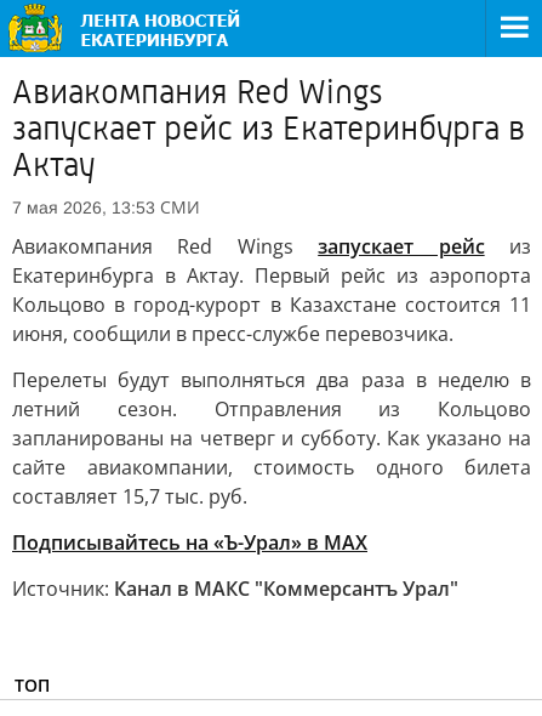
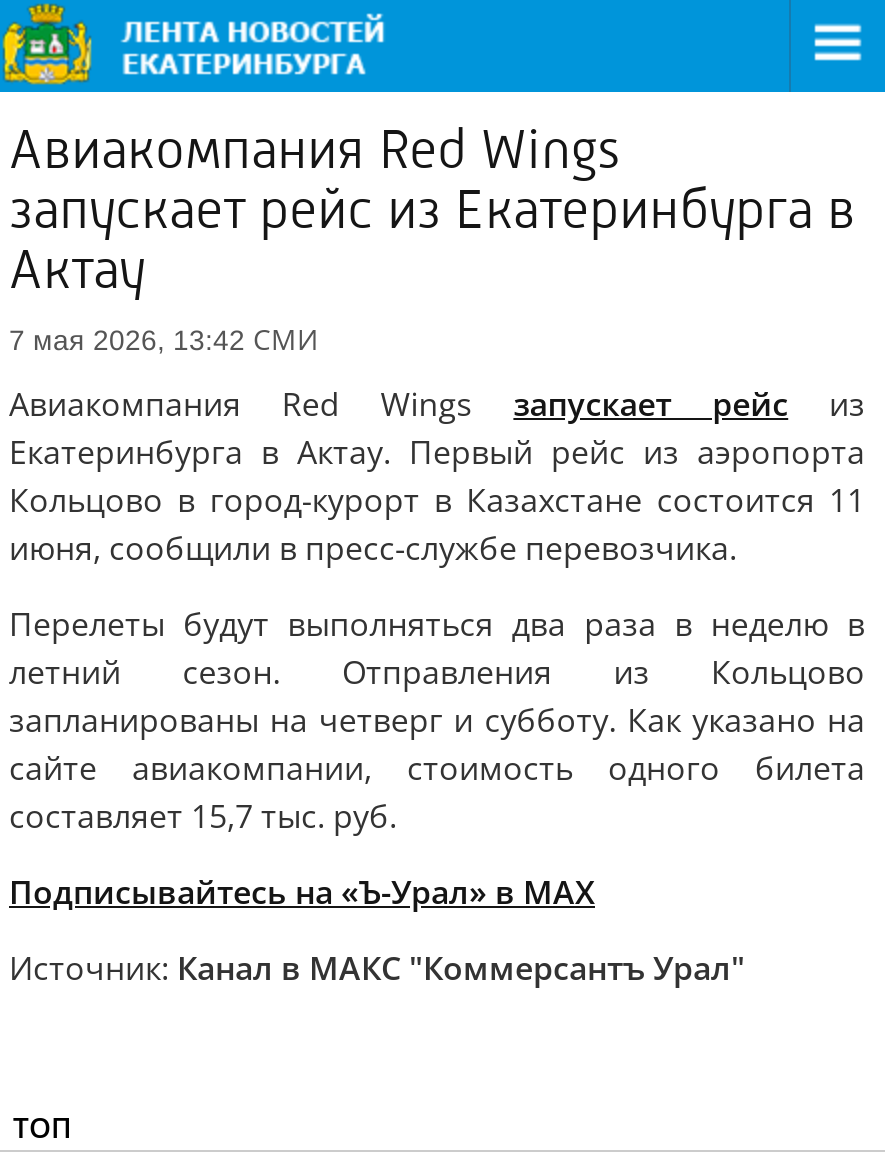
- 7 мая 2026, 13:53 СМИ
+ 7 мая 2026, 13:42 СМИ
